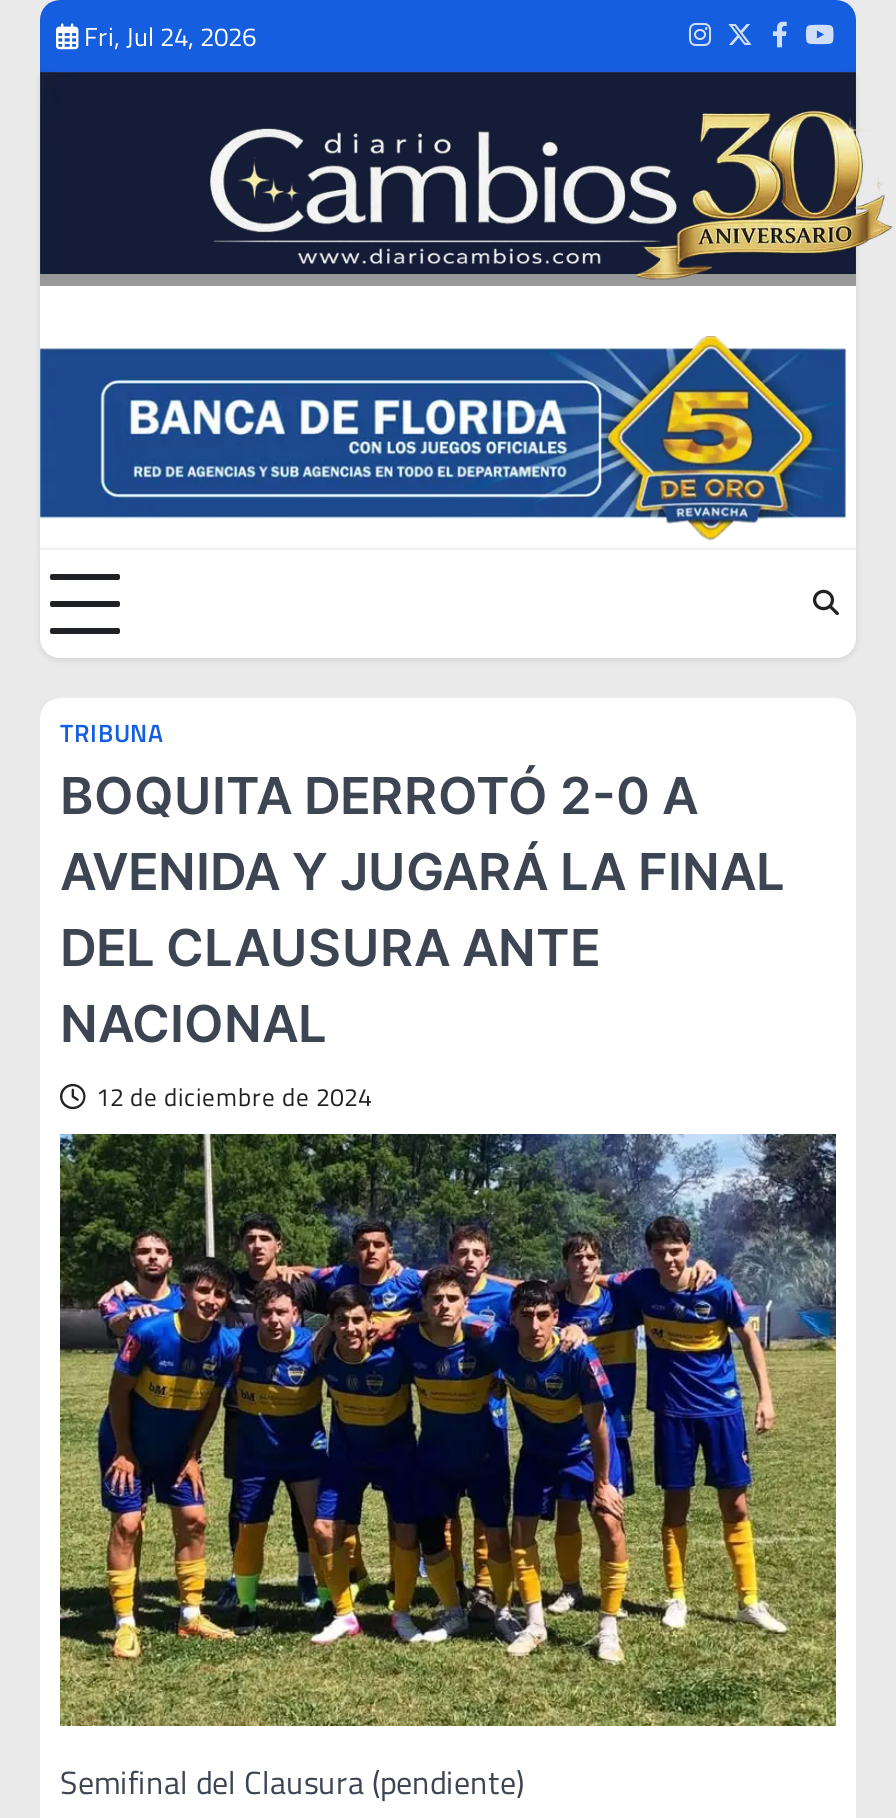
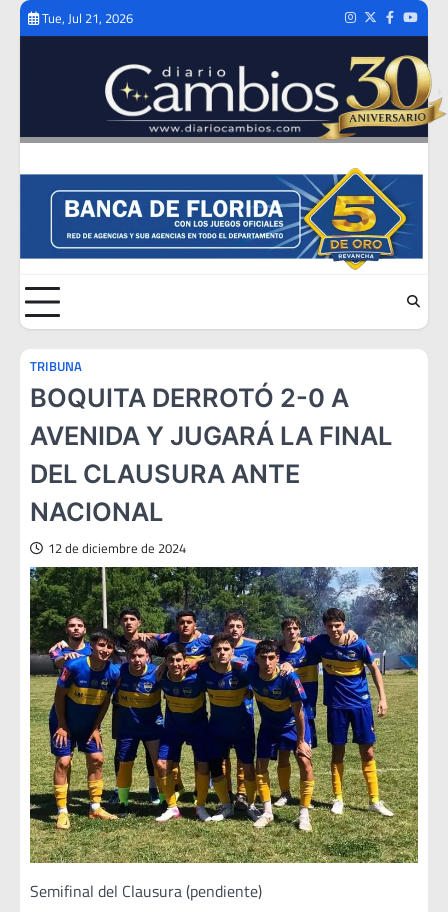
- Fri, Jul 24, 2026
+ Tue, Jul 21, 2026
